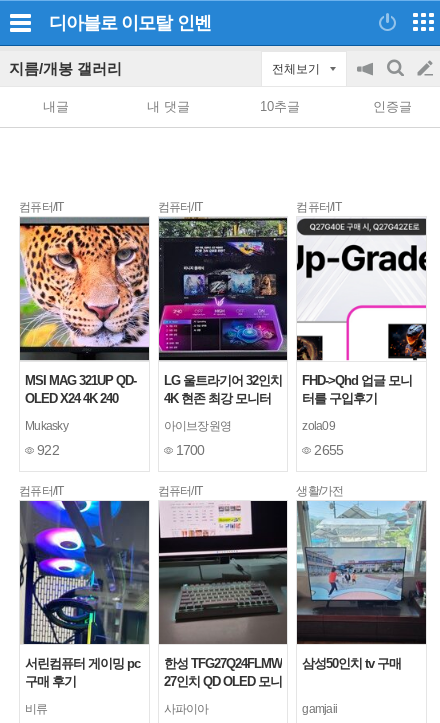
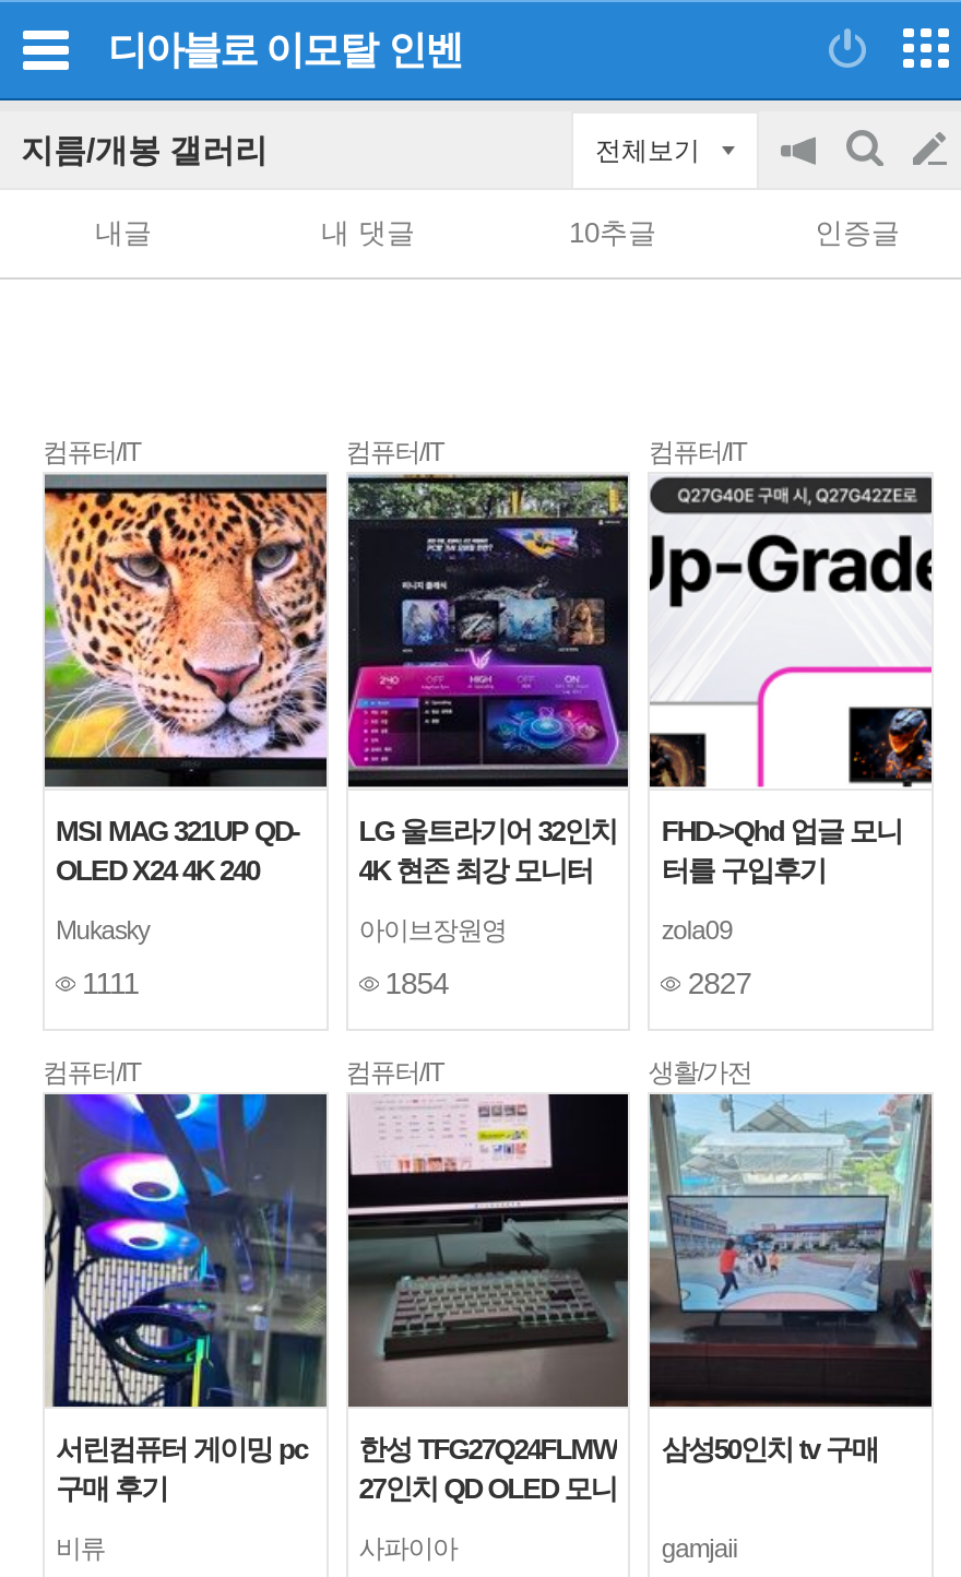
- 922
+ 1111

- 1700
+ 1854

- 2655
+ 2827
